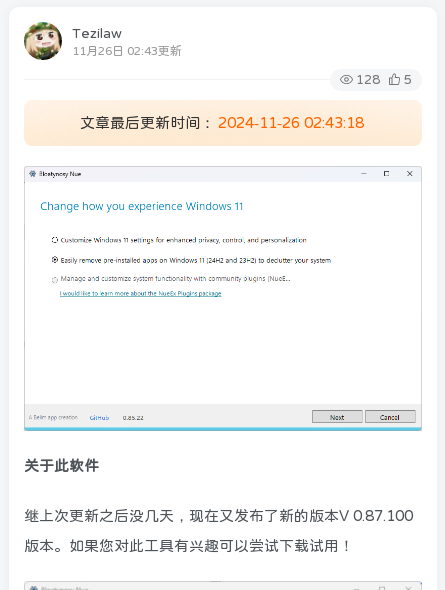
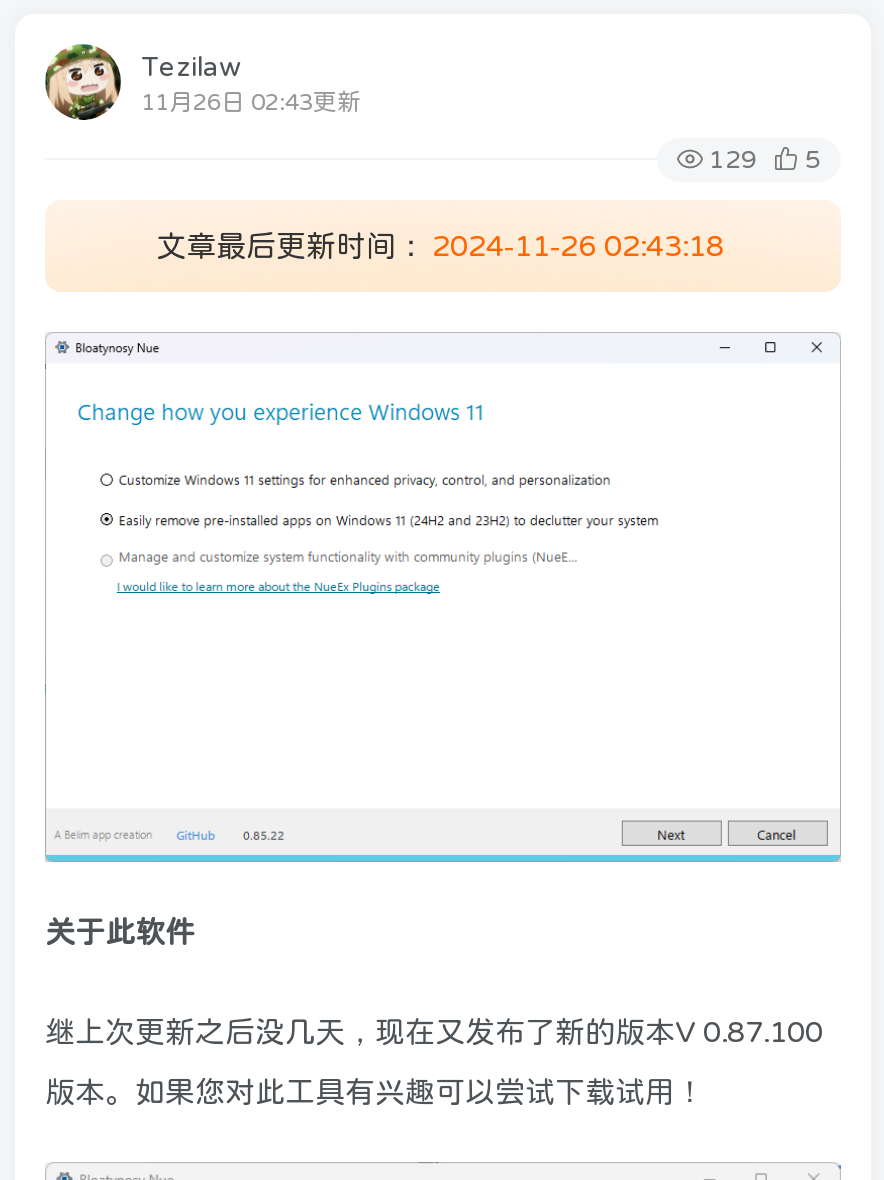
- 128 5
+ 129 5
